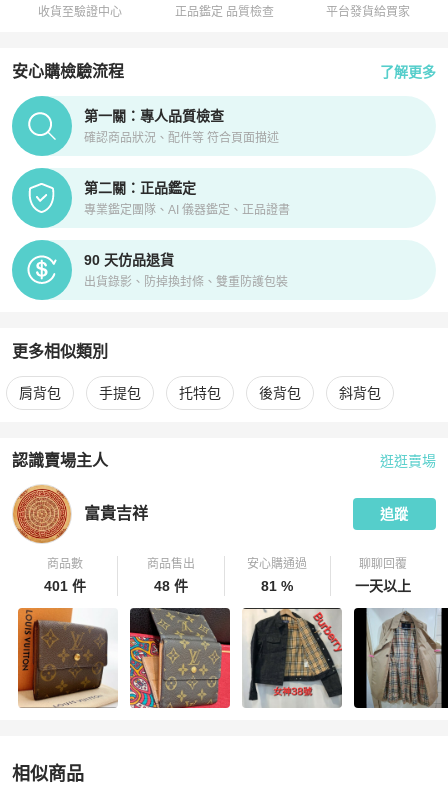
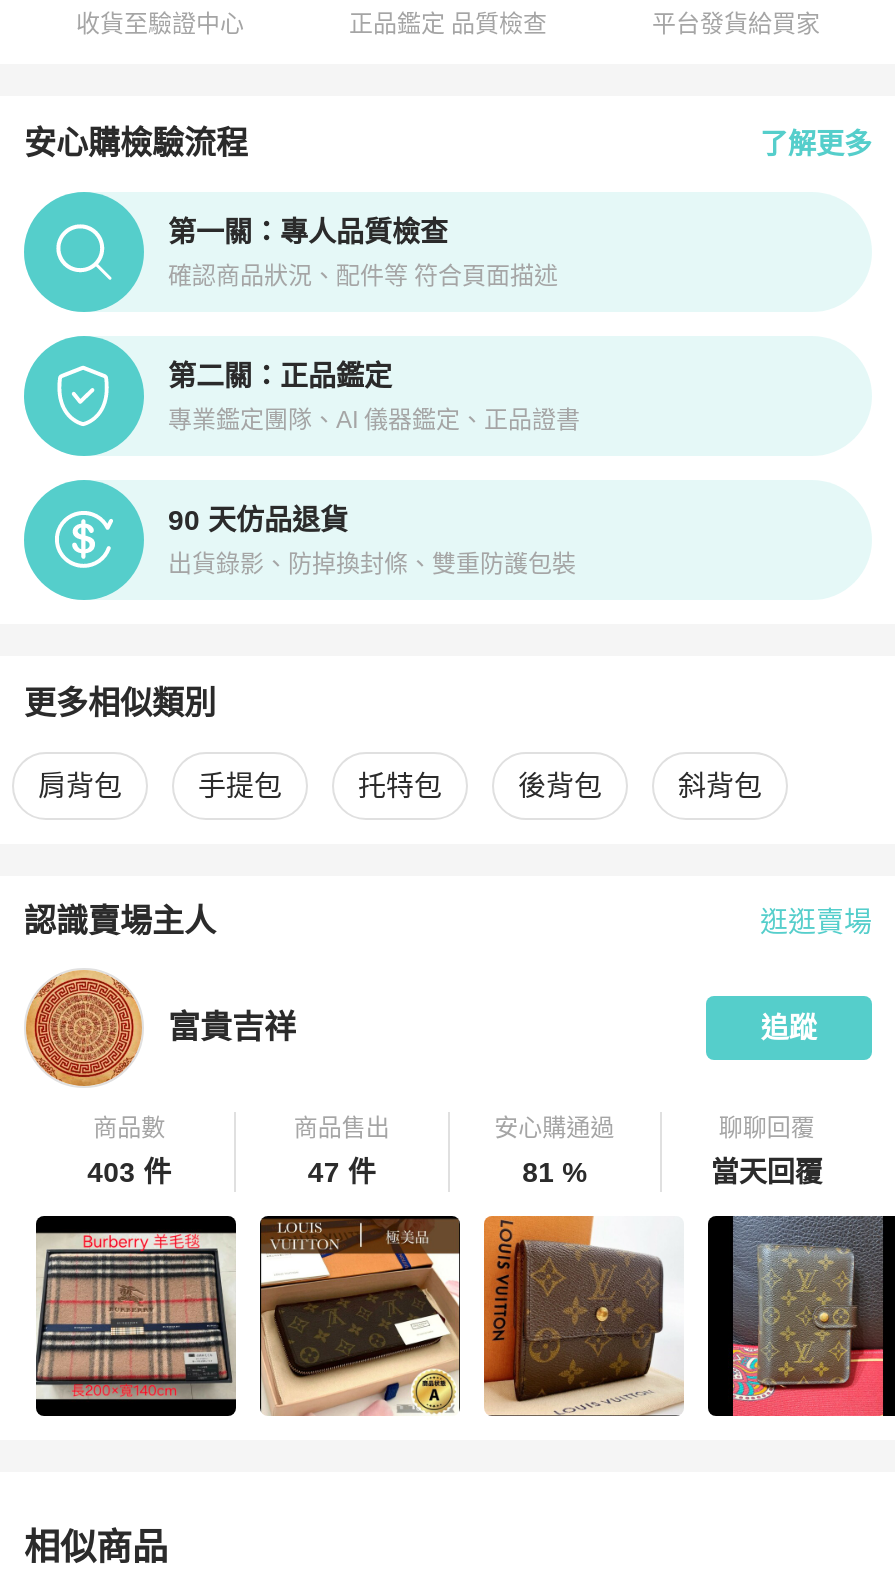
- 401 件
+ 403 件

- 48 件
+ 47 件

- 一天以上
+ 當天回覆

- [image]
+ [image]

- [image]
+ [image]

- [image]
+ [image]

- [image]
+ [image]
